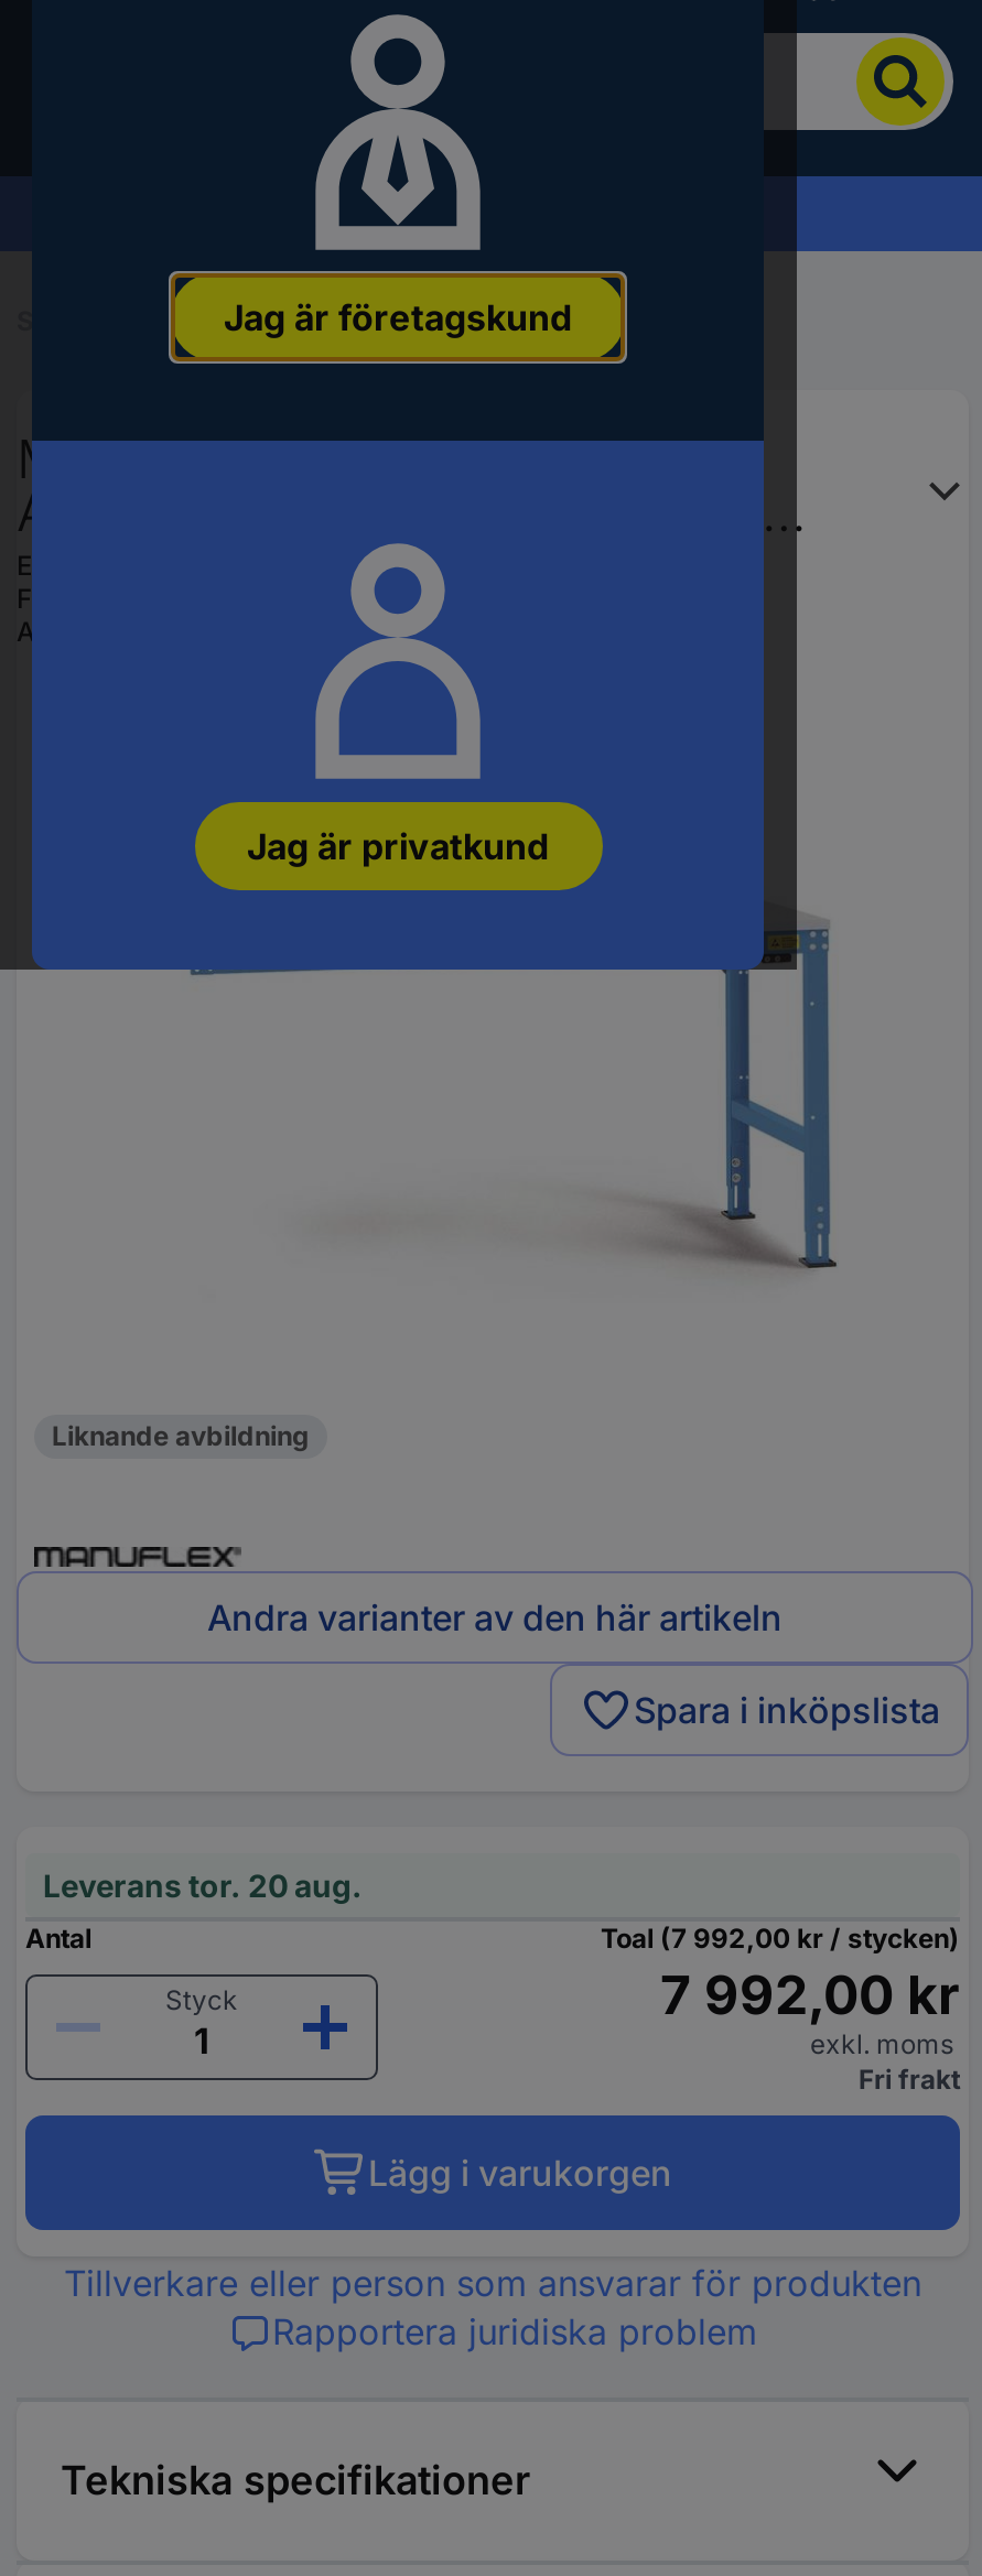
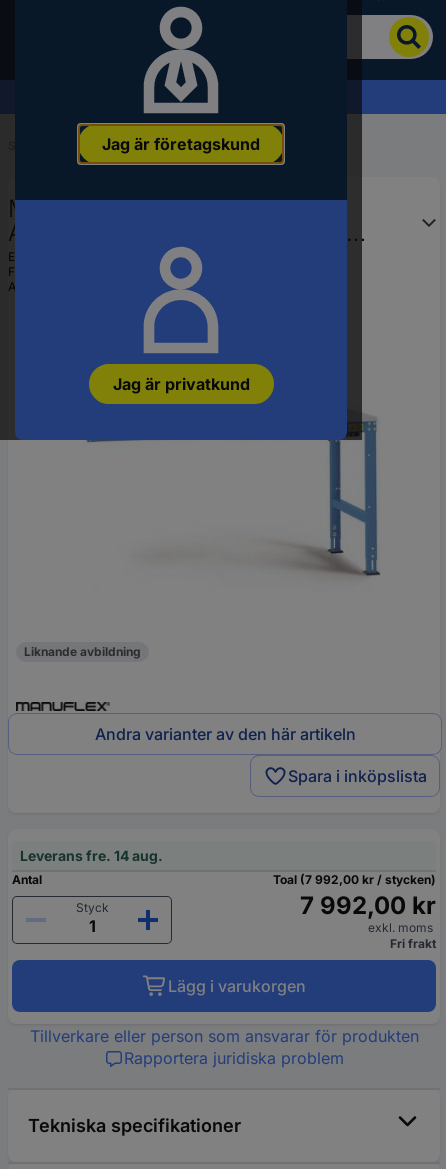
- Leverans tor. 20 aug.
+ Leverans fre. 14 aug.
